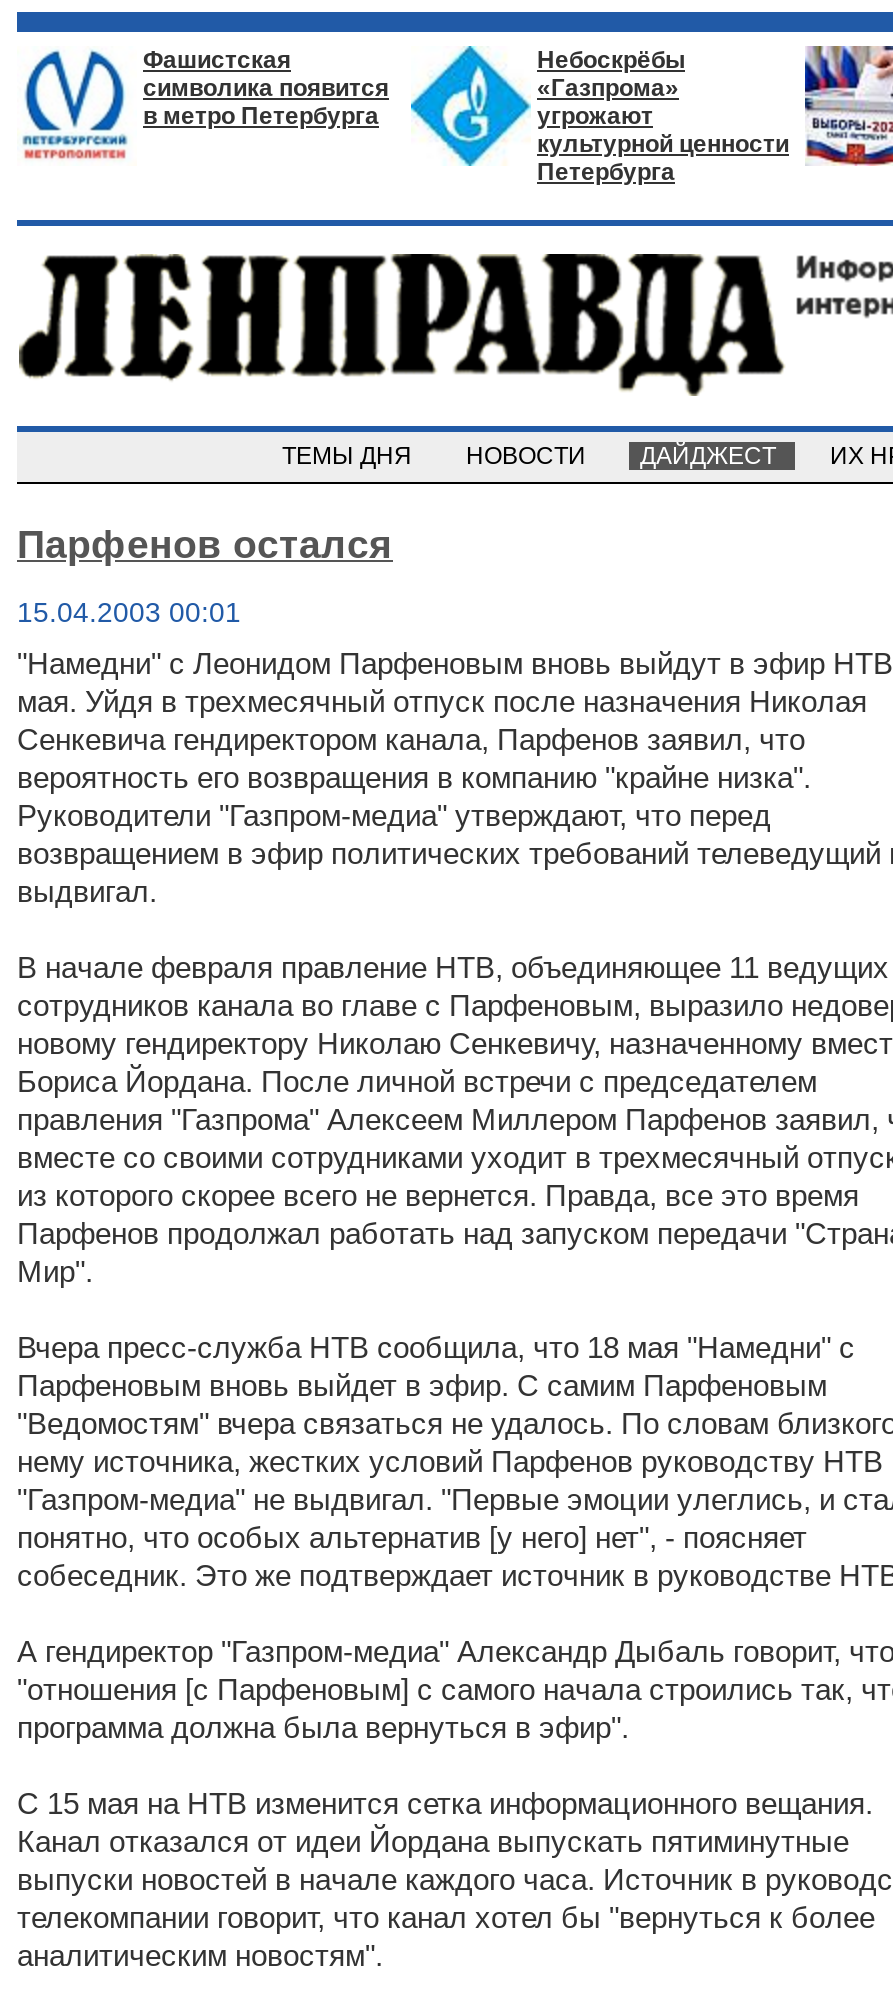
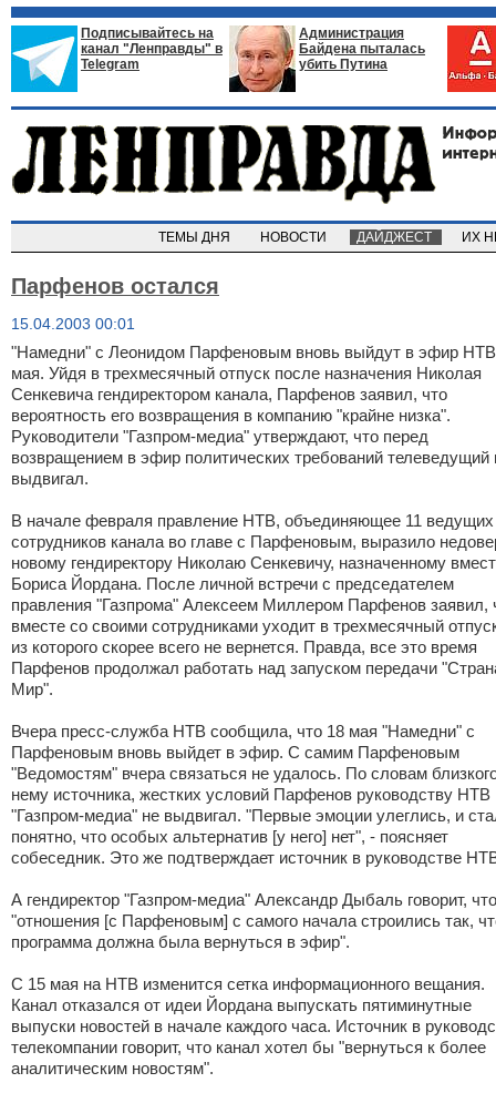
- [image]
- Фашистская
- символика появится
- в метро Петербурга
+ [image]
+ Подписывайтесь на
+ канал "Ленправды" в
+ Telegram

- [image]
- Небоскрёбы
- «Газпрома»
- угрожают
- культурной ценности
- Петербурга
+ [image]
+ Администрация
+ Байдена пыталась
+ убить Путина

- [image]
+ [image]
